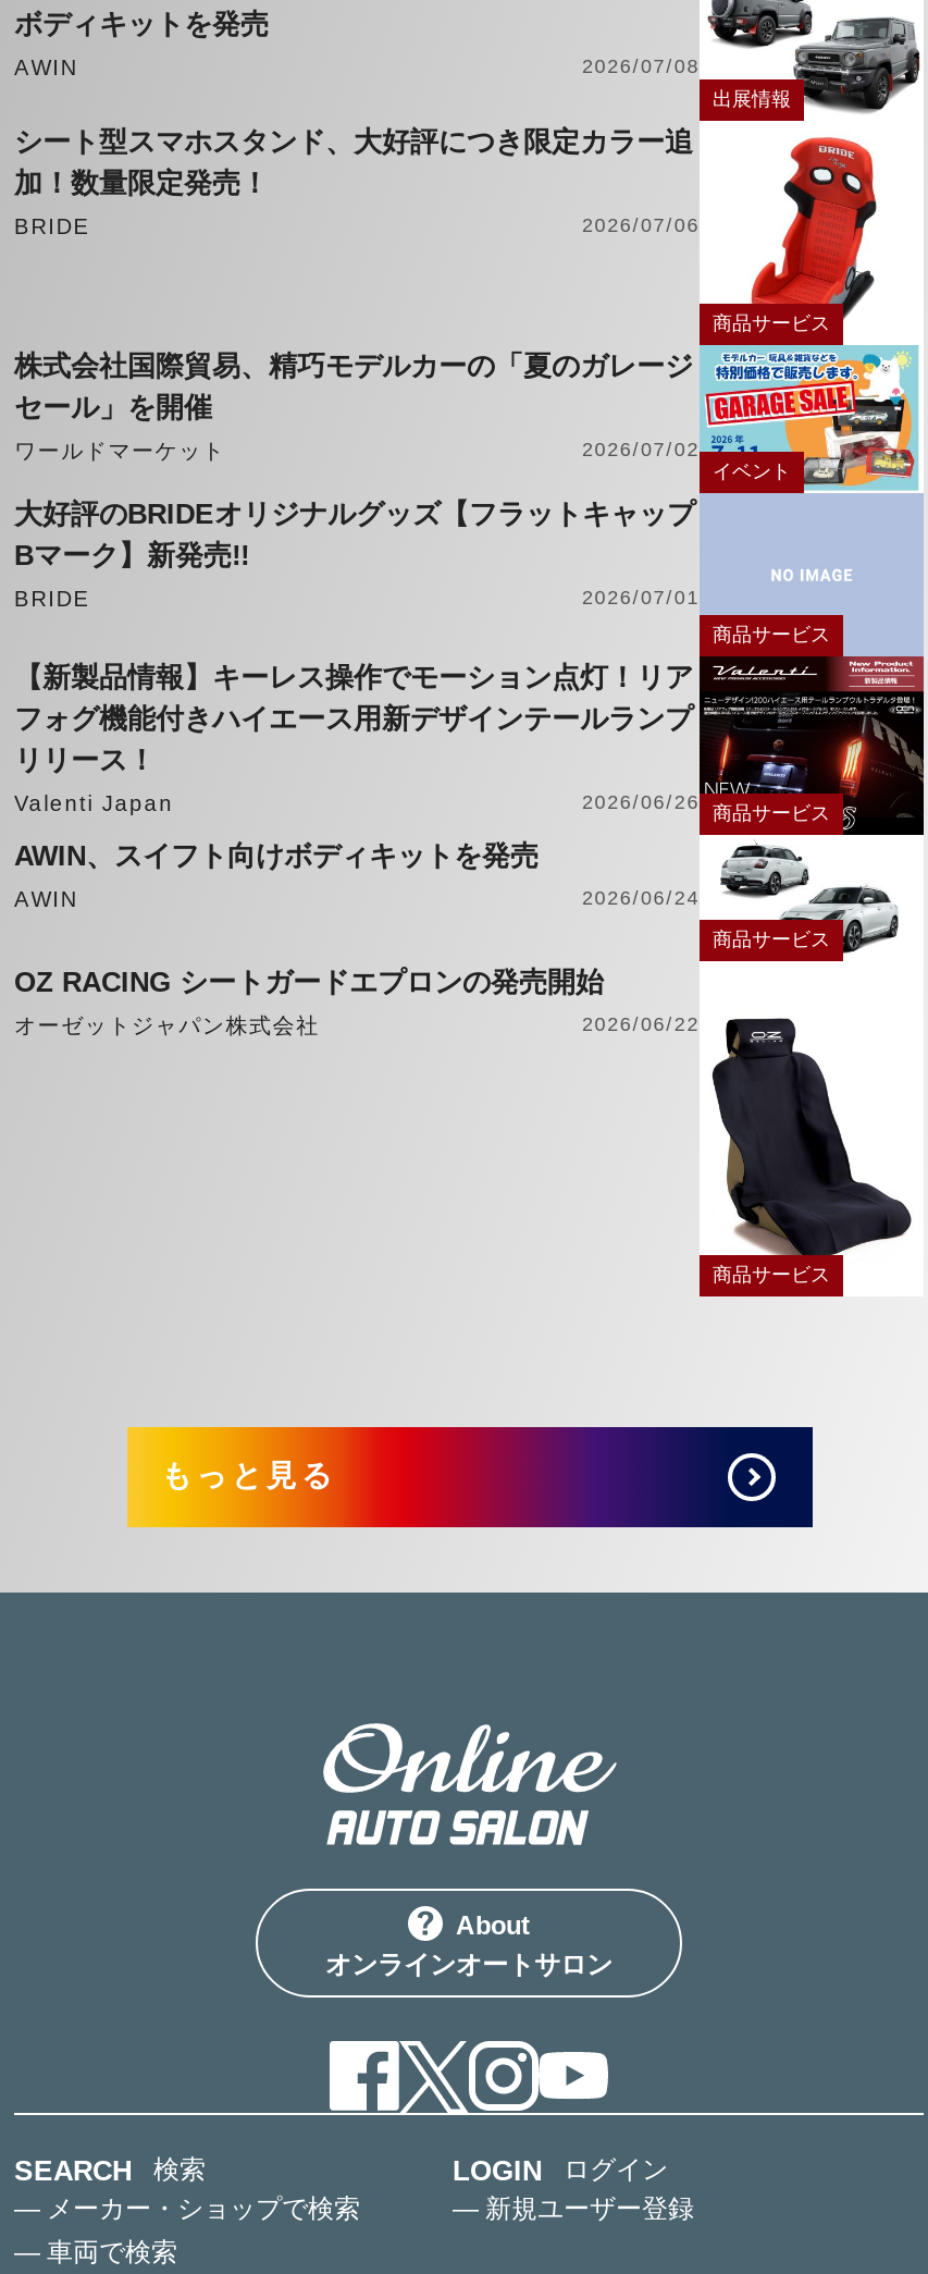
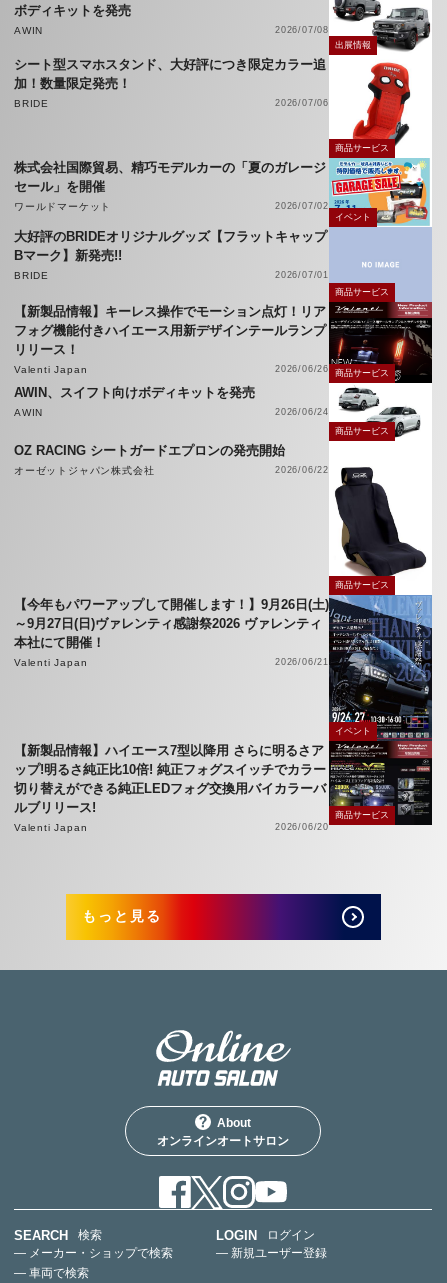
+ [image]
+ 【今年もパワーアップして開催します！】9月26日(土)
+ ～9月27日(日)ヴァレンティ感謝祭2026 ヴァレンティ
+ 本社にて開催！
+ Valenti Japan
+ 2026/06/21

+ イベント
+ 【新製品情報】ハイエース7型以降用 さらに明るさア
+ ップ!明るさ純正比10倍! 純正フォグスイッチでカラー
+ 切り替えができる純正LEDフォグ交換用バイカラーバ
+ ルブリリース!
+ Valenti Japan
+ 2026/06/20

+ 商品サービス
